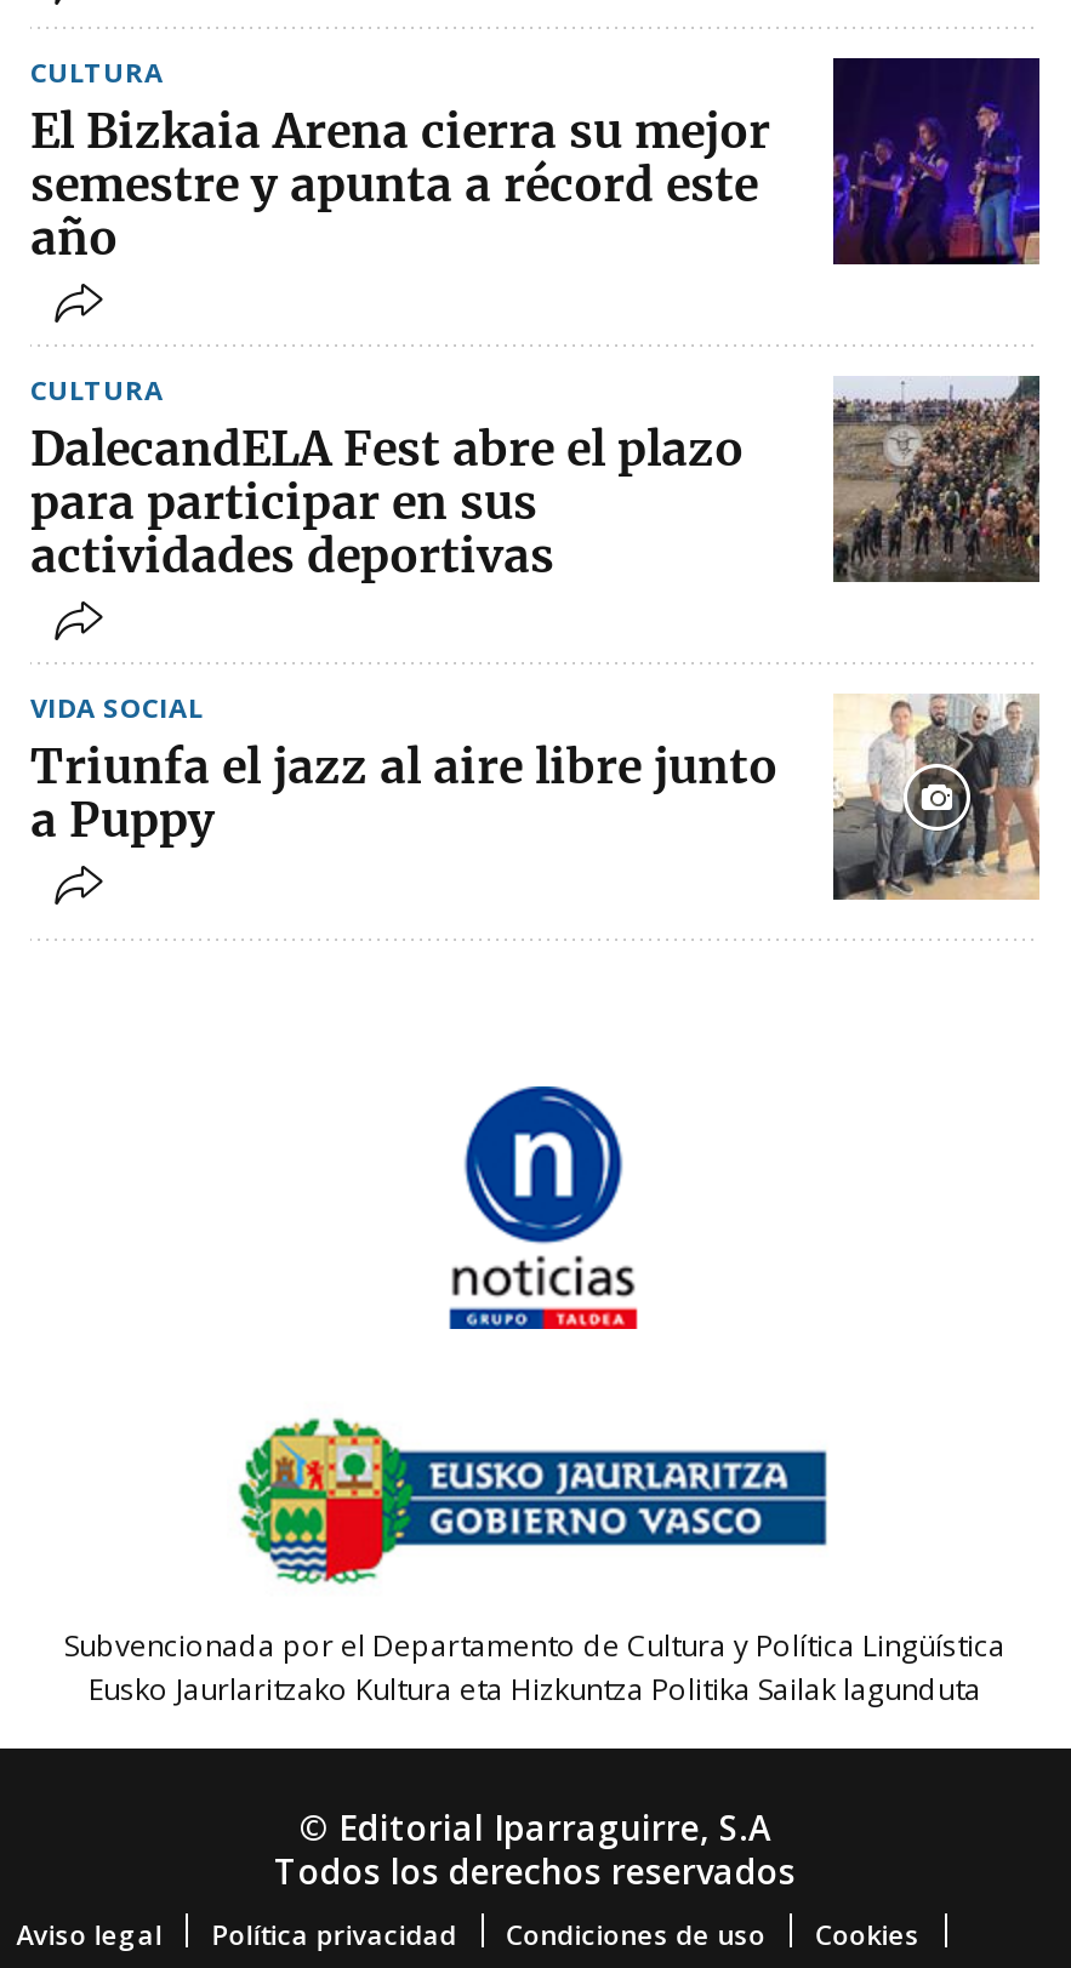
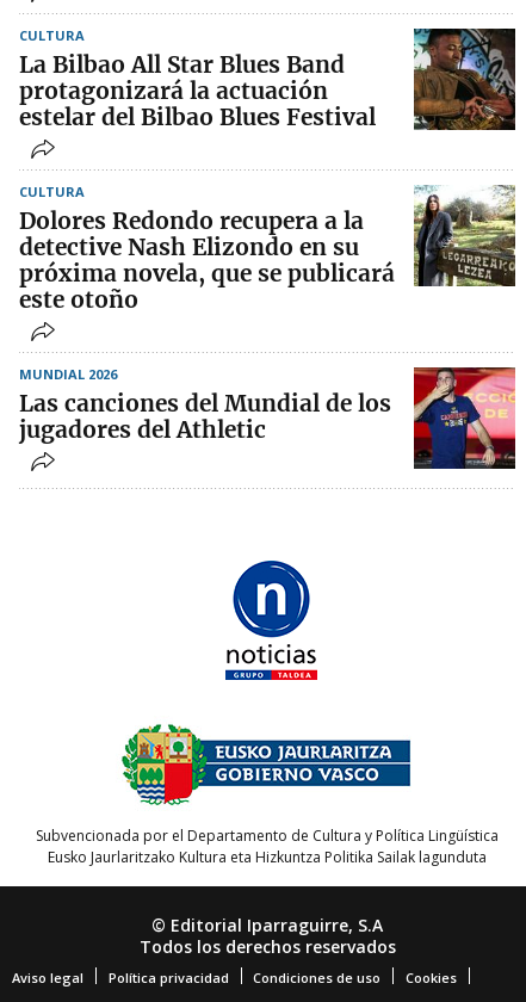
- [image]
- El Bizkaia Arena cierra su mejor
- semestre y apunta a récord este
- año
+ [image]
+ La Bilbao All Star Blues Band
+ protagonizará la actuación
+ estelar del Bilbao Blues Festival

- [image]
- DalecandELA Fest abre el plazo
- para participar en sus
- actividades deportivas
+ [image]
+ Dolores Redondo recupera a la
+ detective Nash Elizondo en su
+ próxima novela, que se publicará
+ este otoño

- [image]
- VIDA SOCIAL
- Triunfa el jazz al aire libre junto
- a Puppy
+ [image]
+ MUNDIAL 2026
+ Las canciones del Mundial de los
+ jugadores del Athletic
